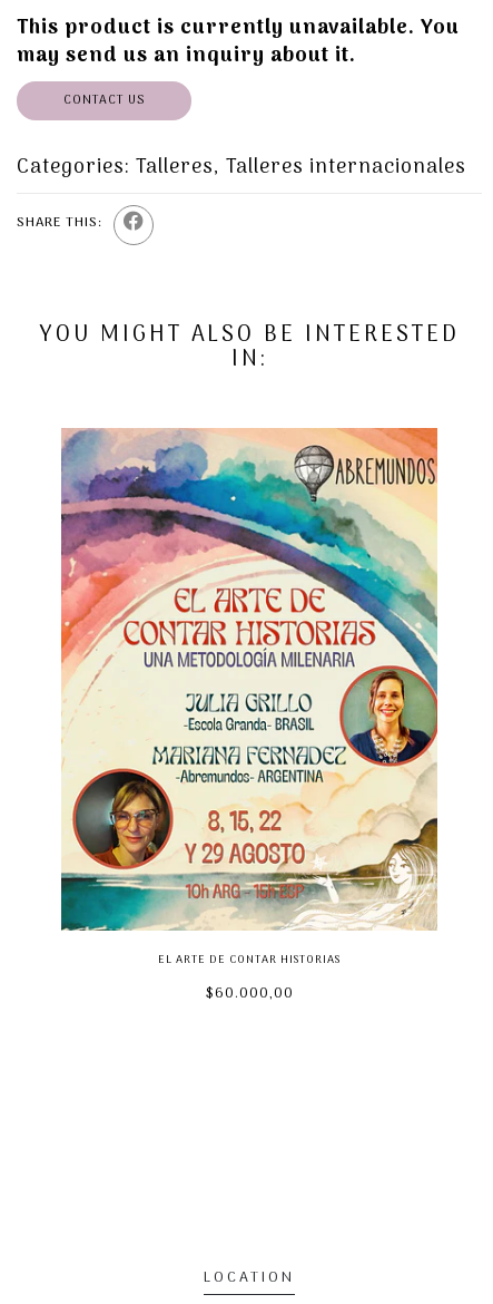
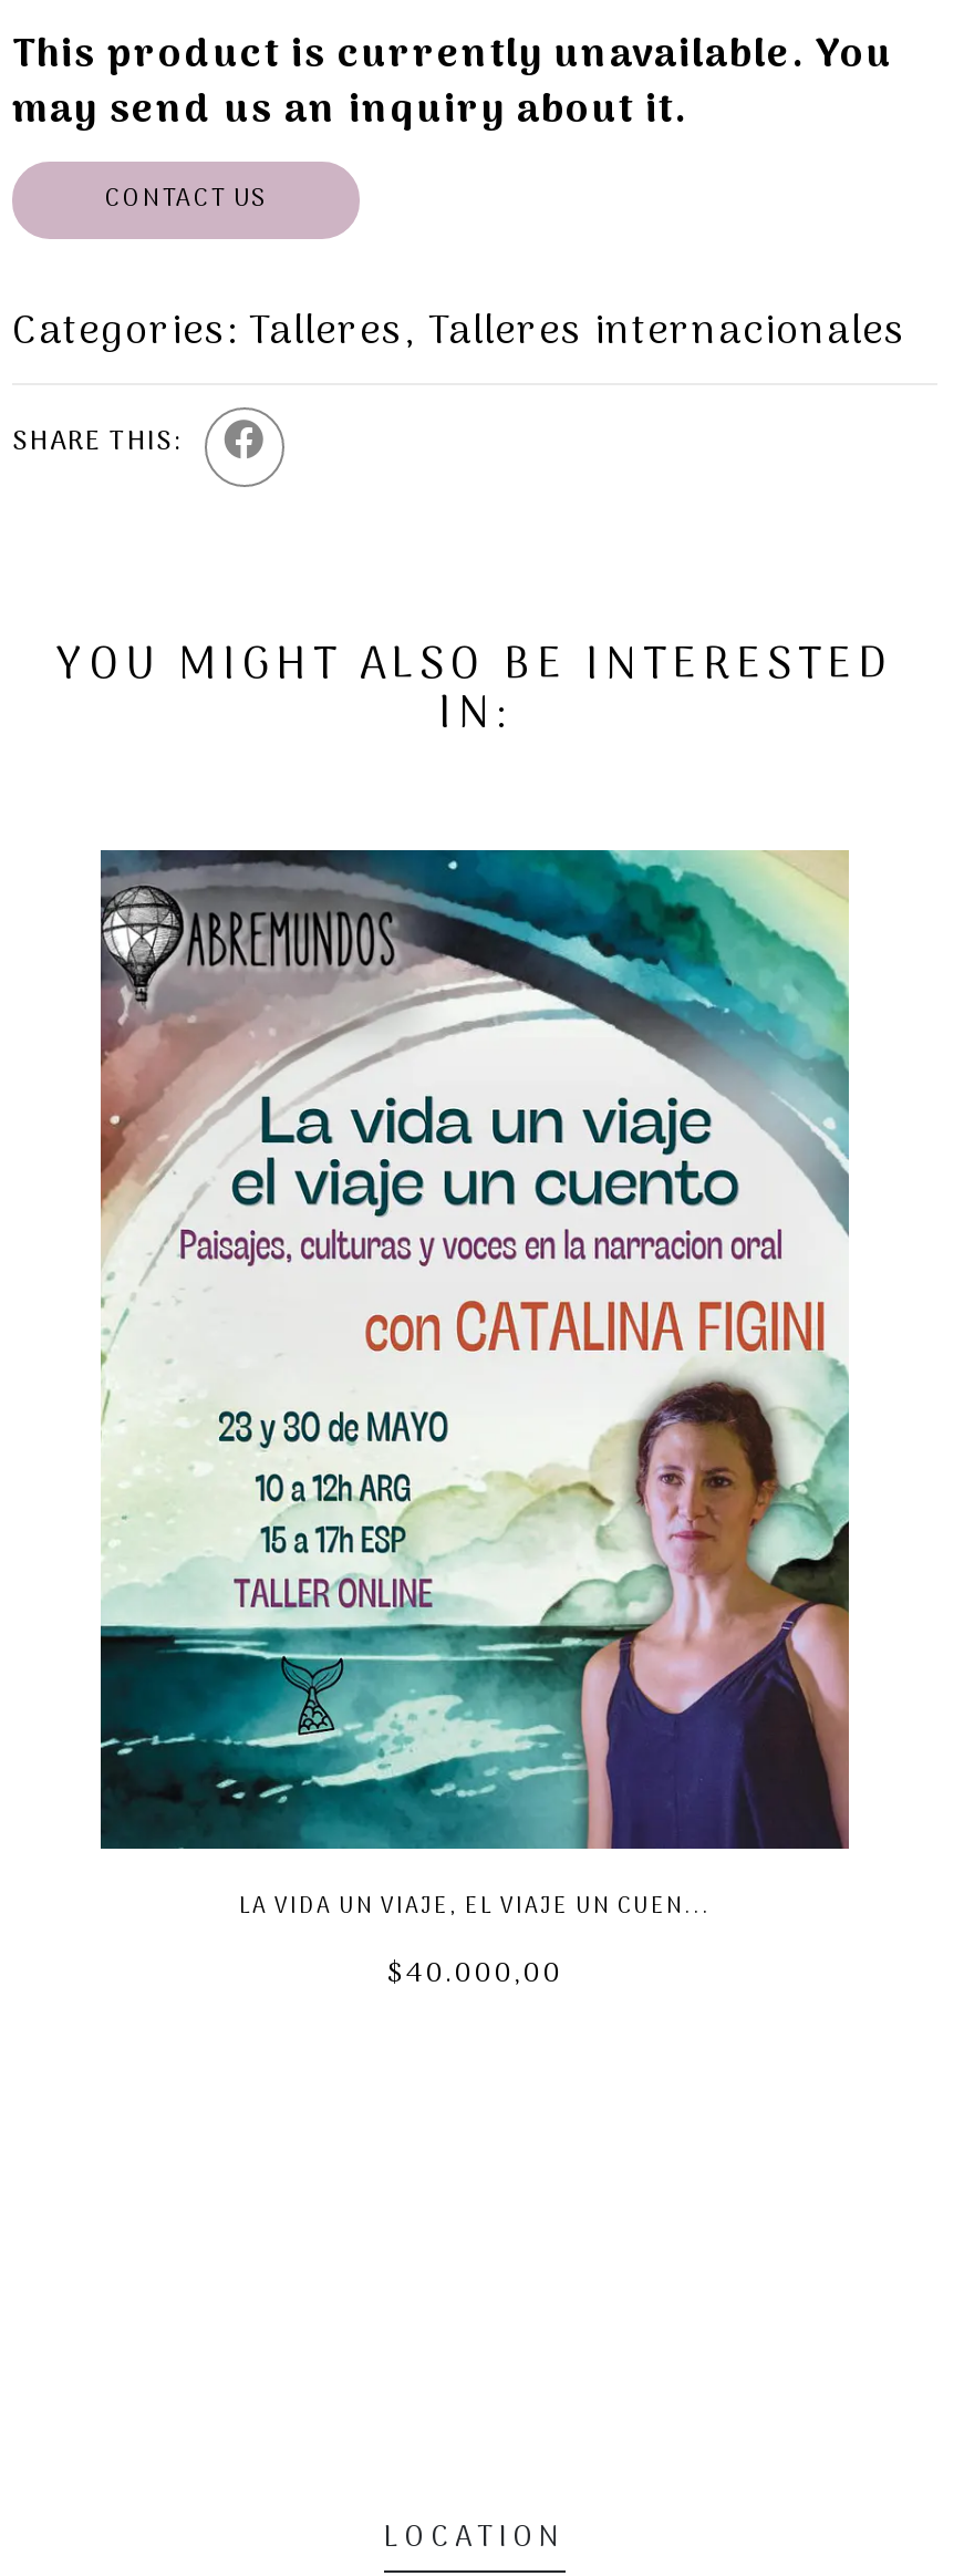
- [image]
- EL ARTE DE CONTAR HISTORIAS
+ [image]
+ LA VIDA UN VIAJE, EL VIAJE UN CUEN...

- $60.000,00
+ $40.000,00
